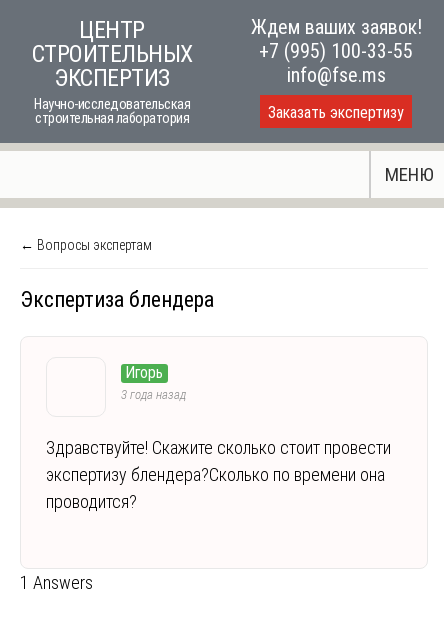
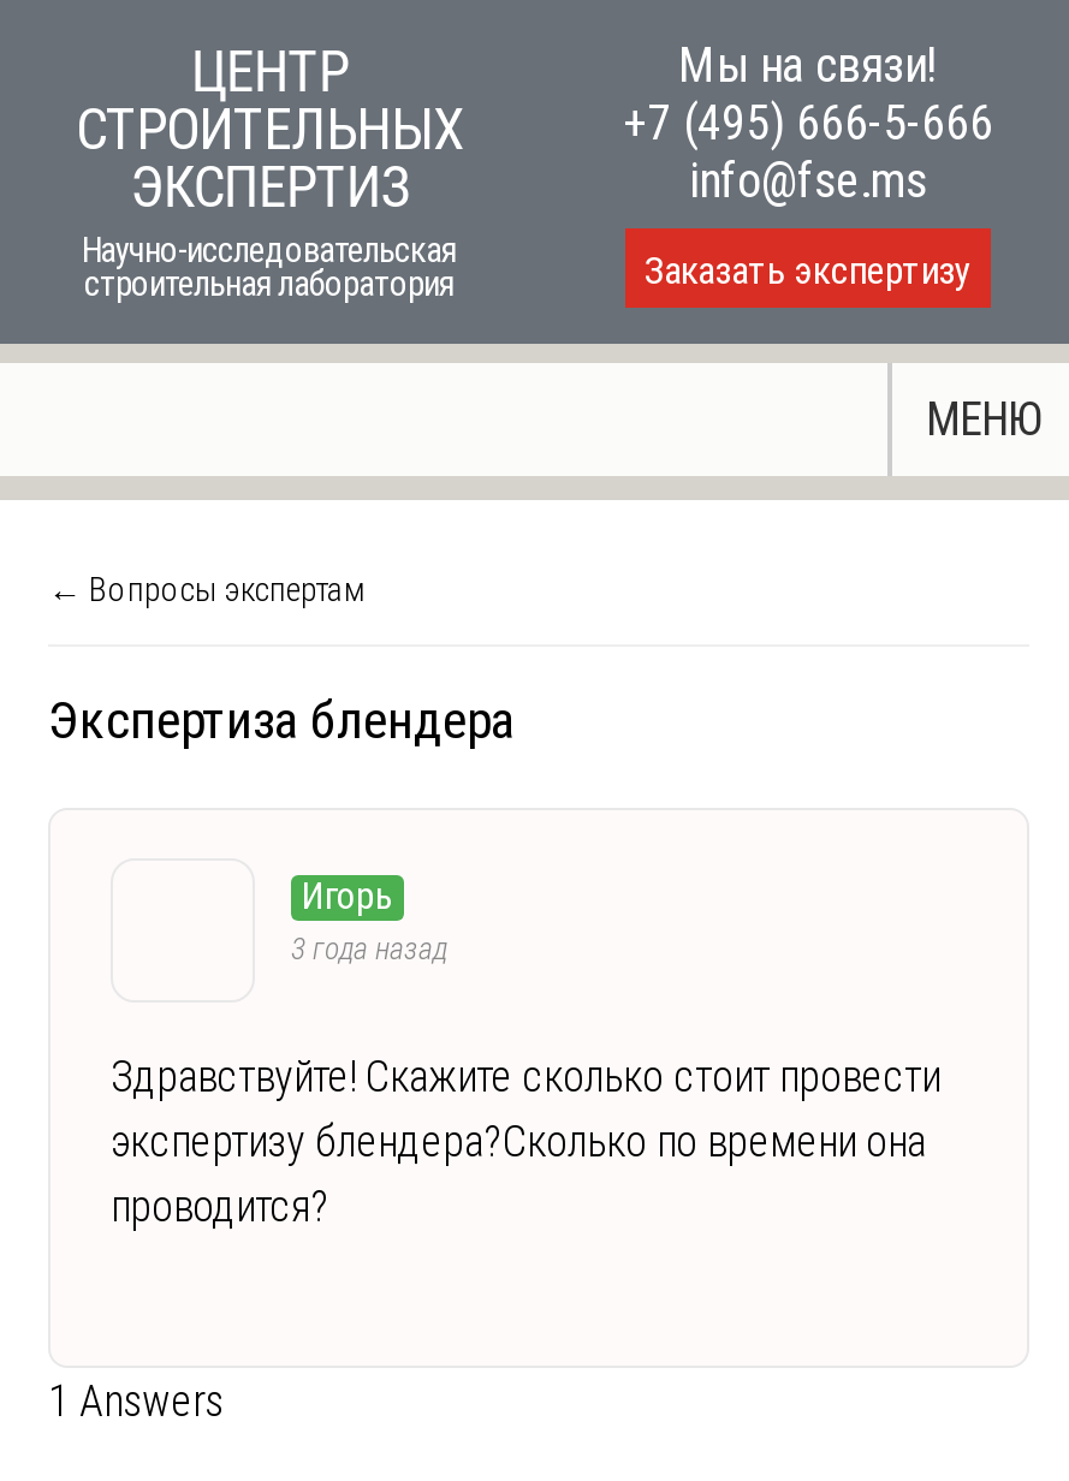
- Ждем ваших заявок!
- +7 (995) 100-33-55
+ Мы на связи!
+ +7 (495) 666-5-666
